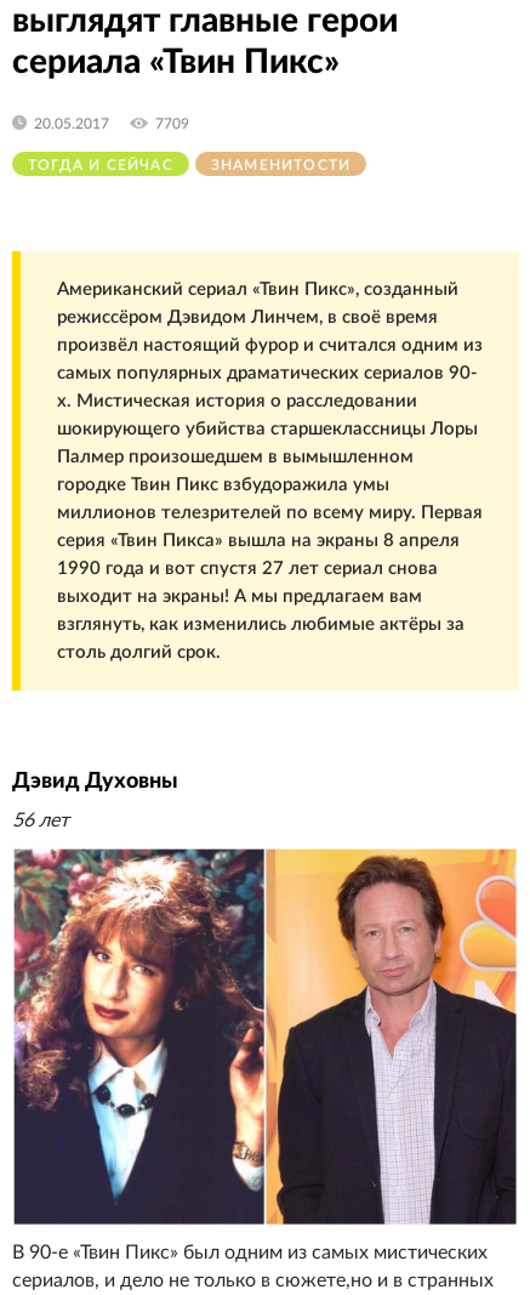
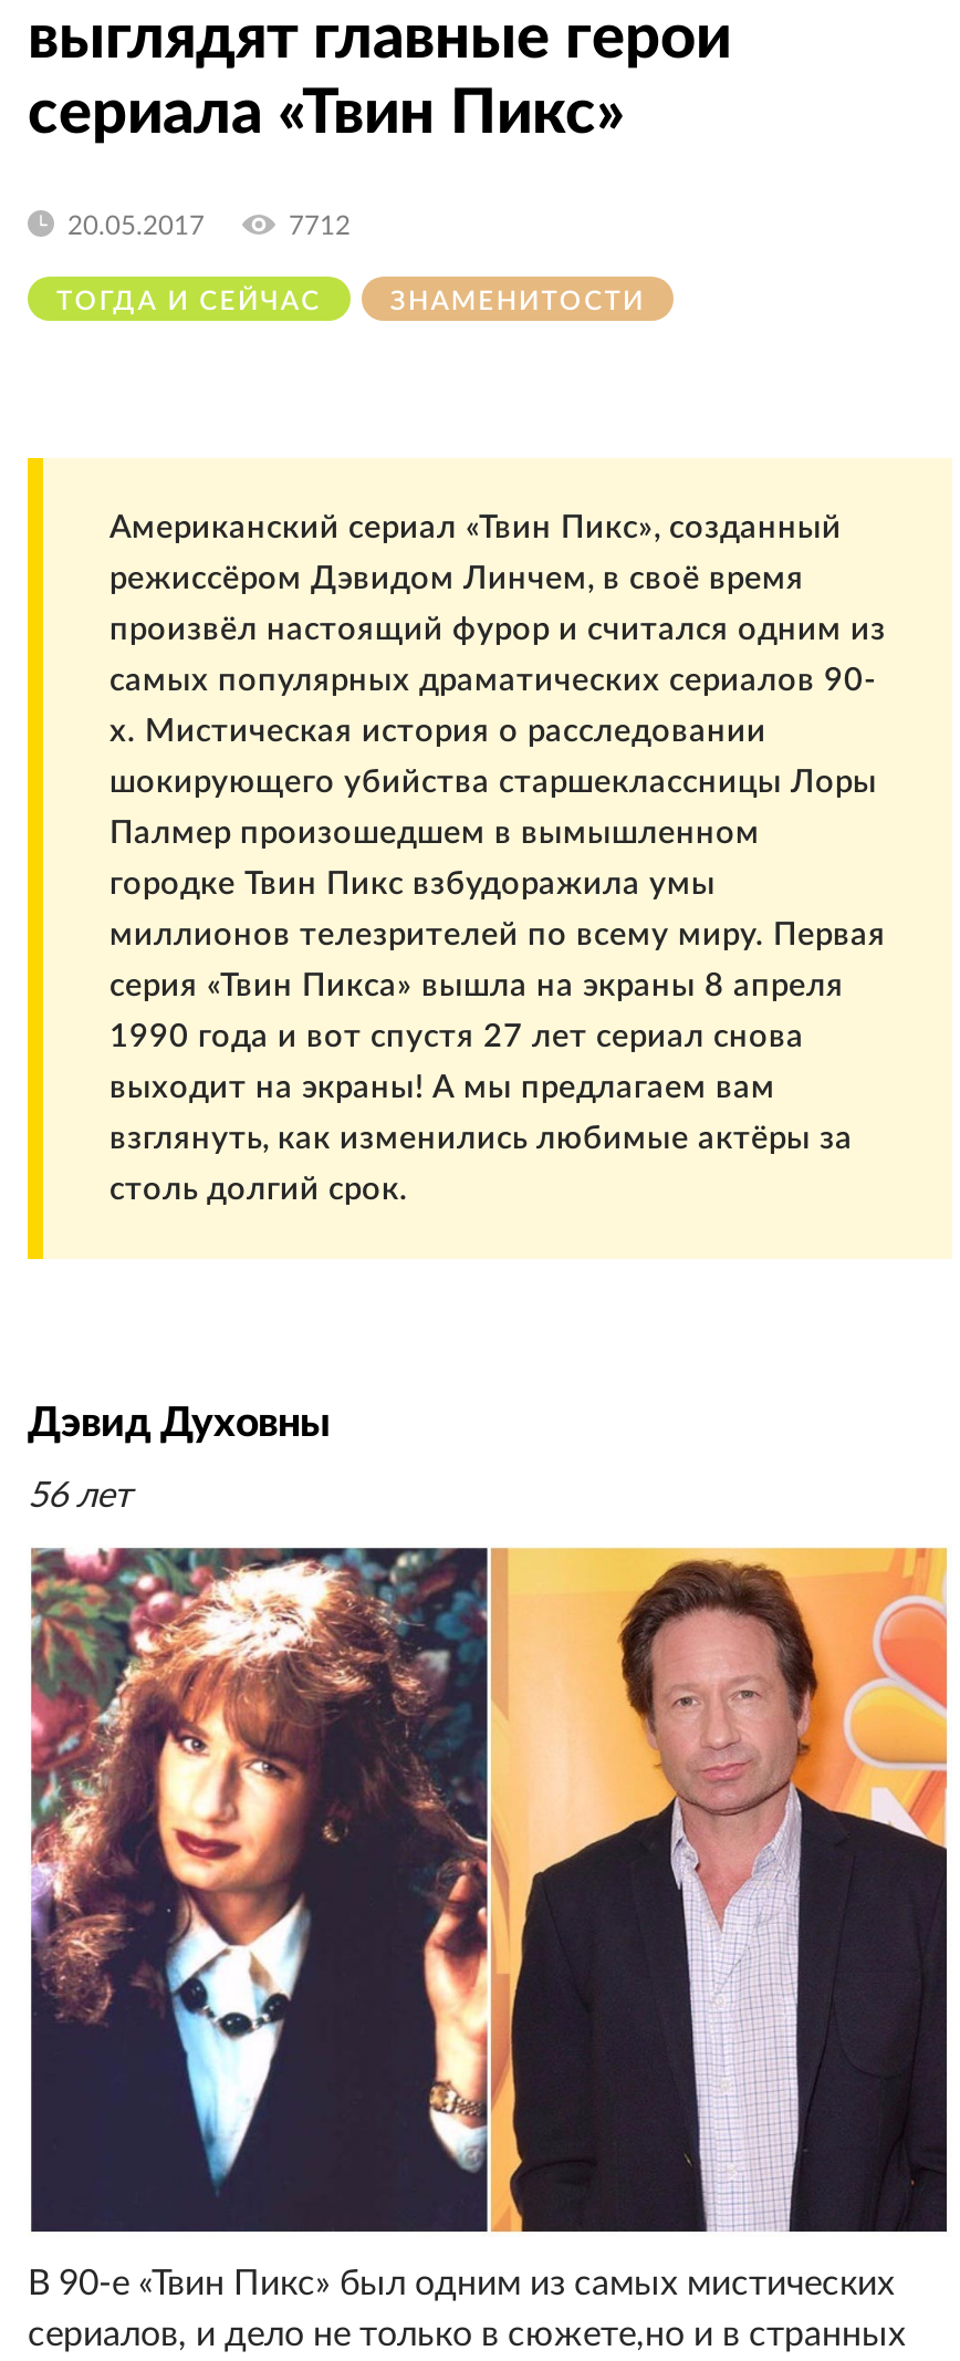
- 7709
+ 7712
